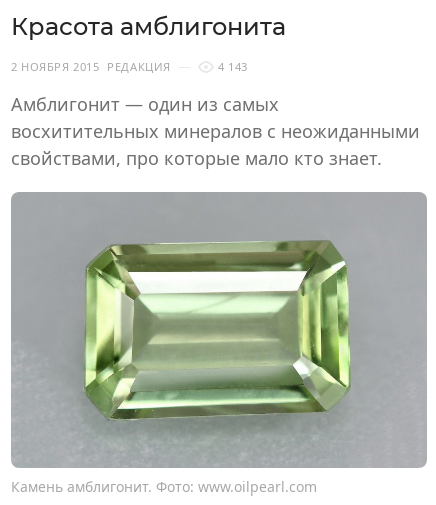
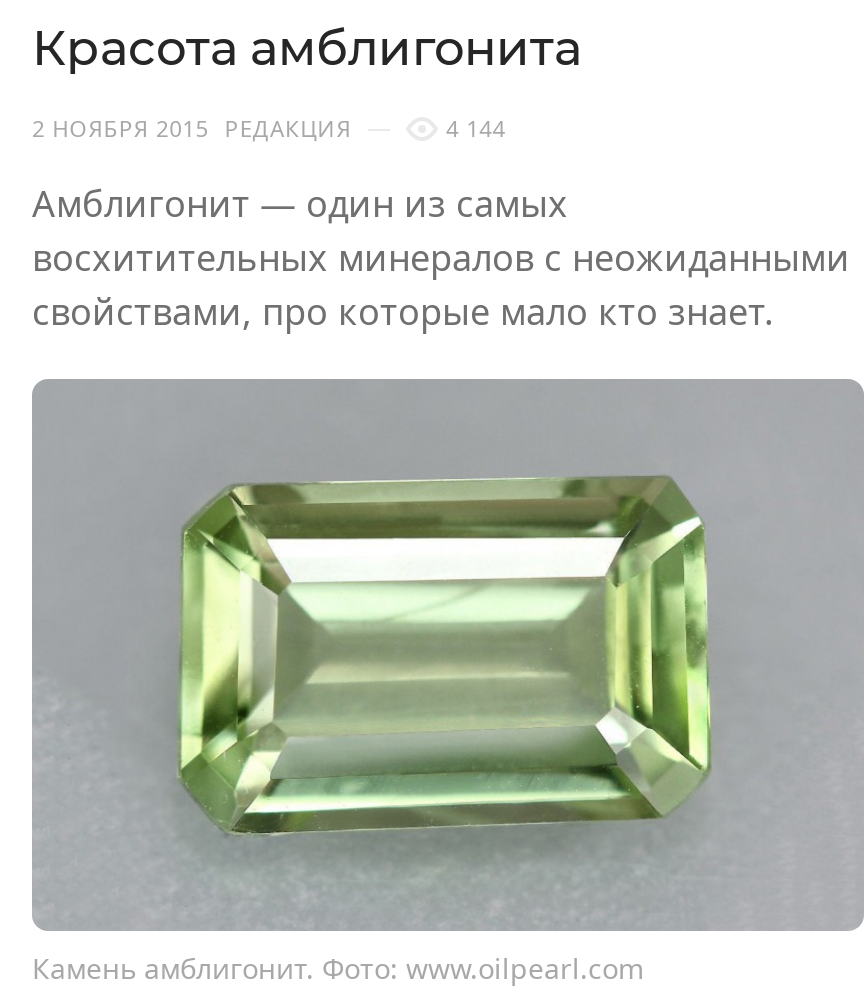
- 4 143
+ 4 144
